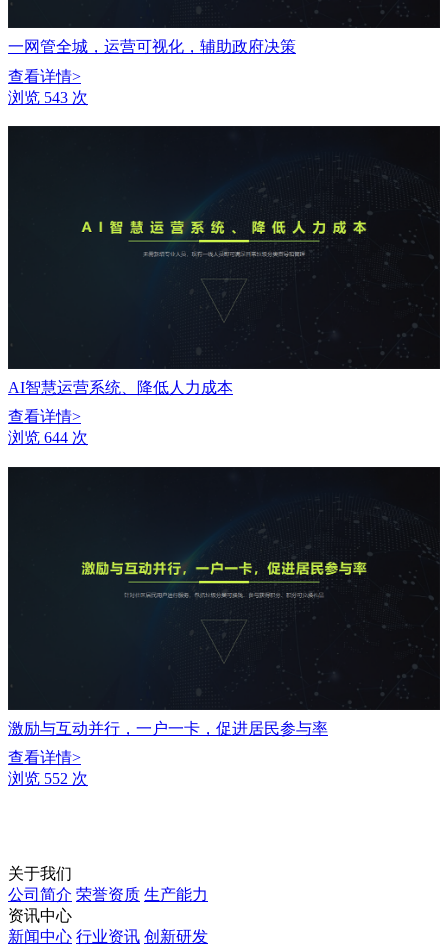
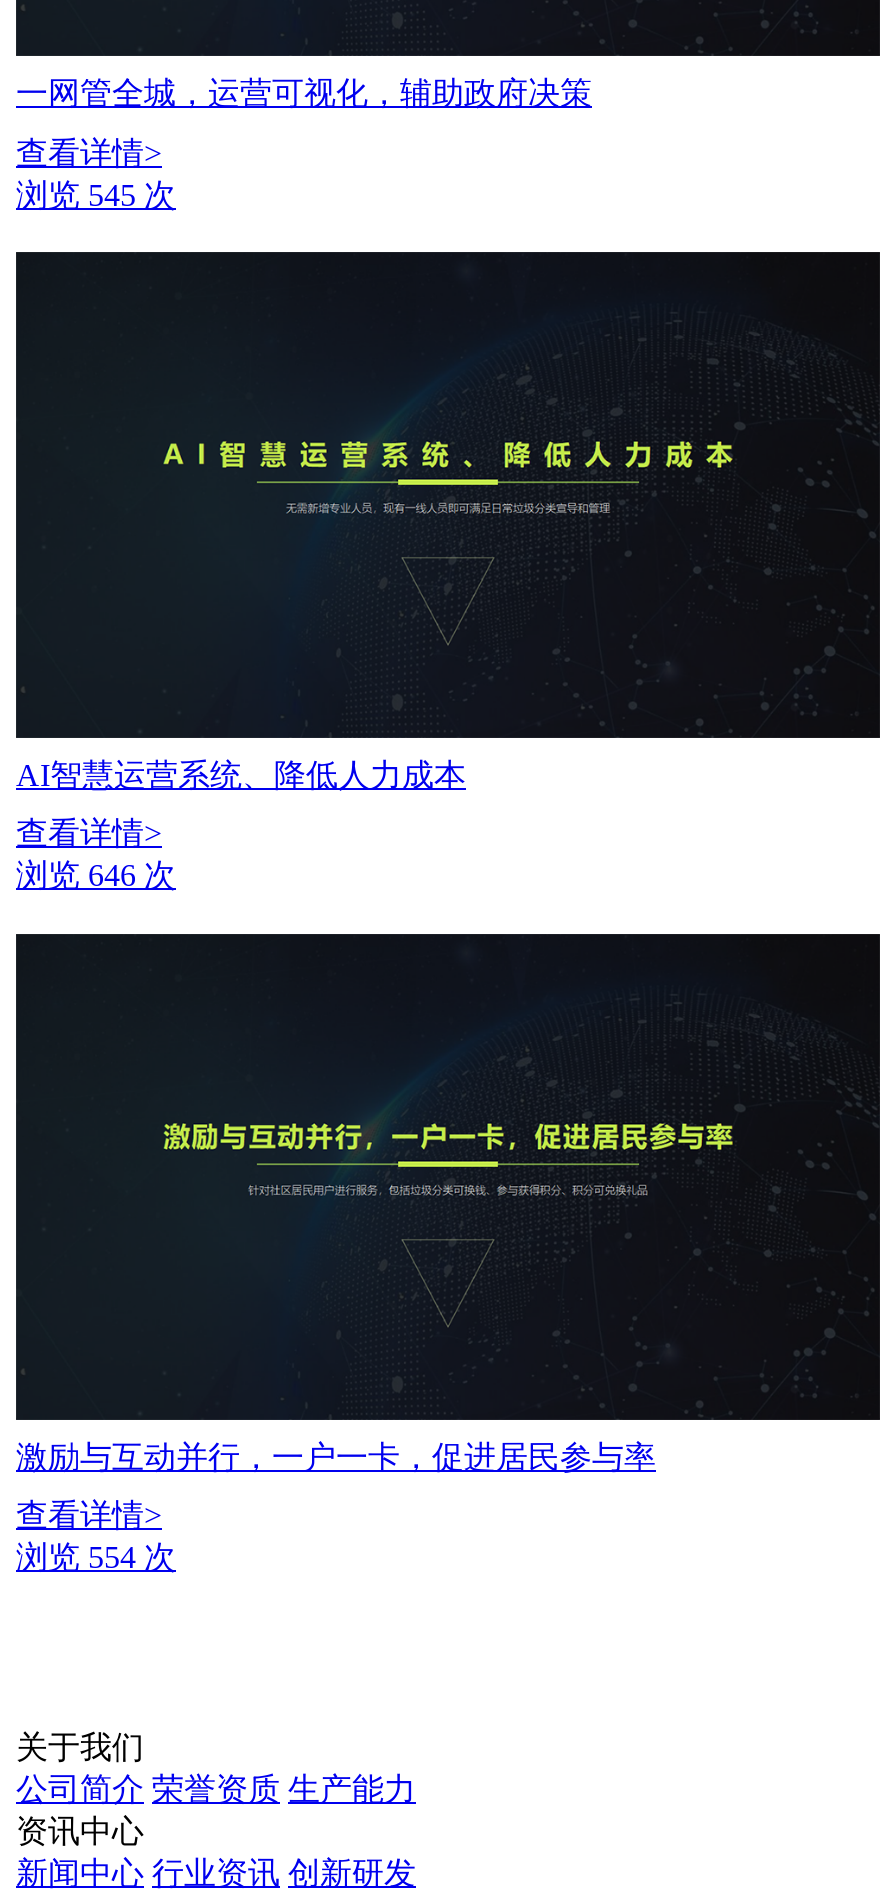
- 浏览 543 次
+ 浏览 545 次

- 浏览 644 次
+ 浏览 646 次

- 浏览 552 次
+ 浏览 554 次
